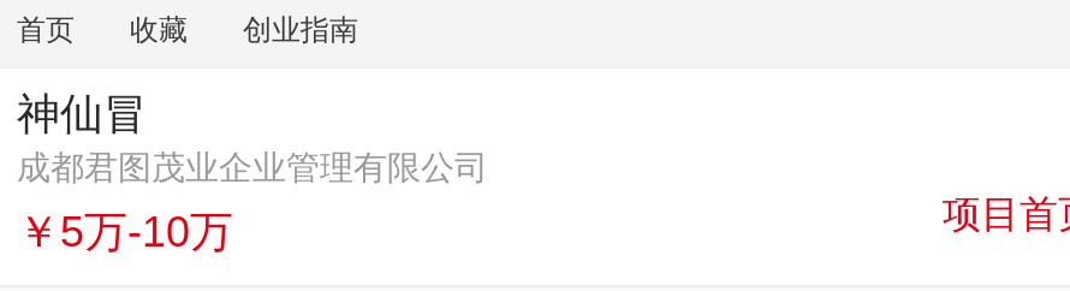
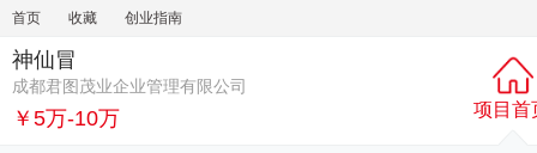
+ [image]
